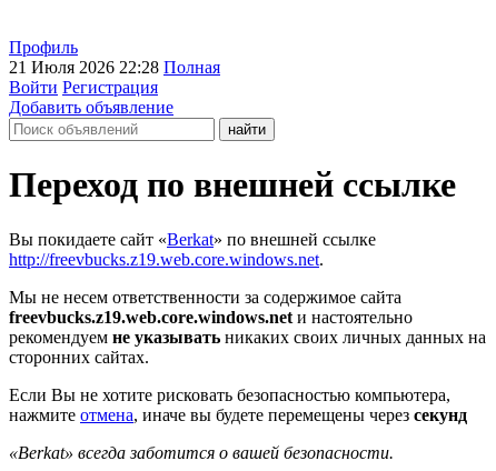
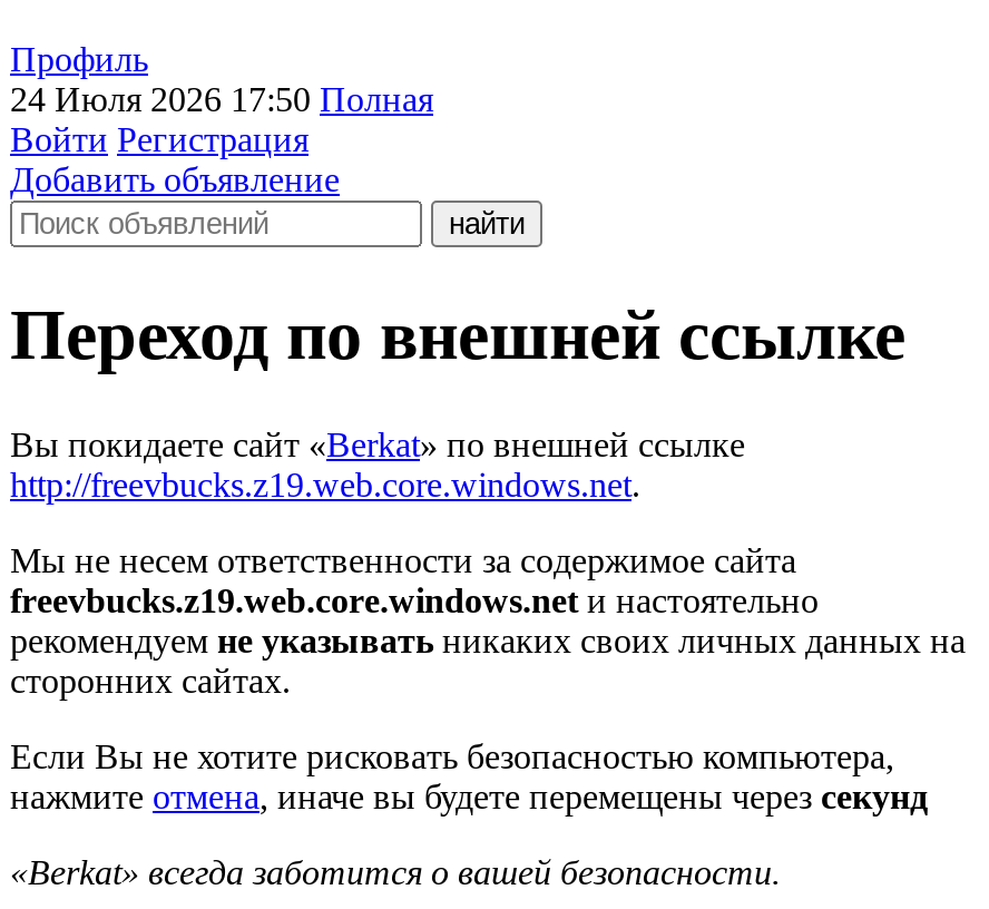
- 21 Июля 2026 22:28 Полная
+ 24 Июля 2026 17:50 Полная
